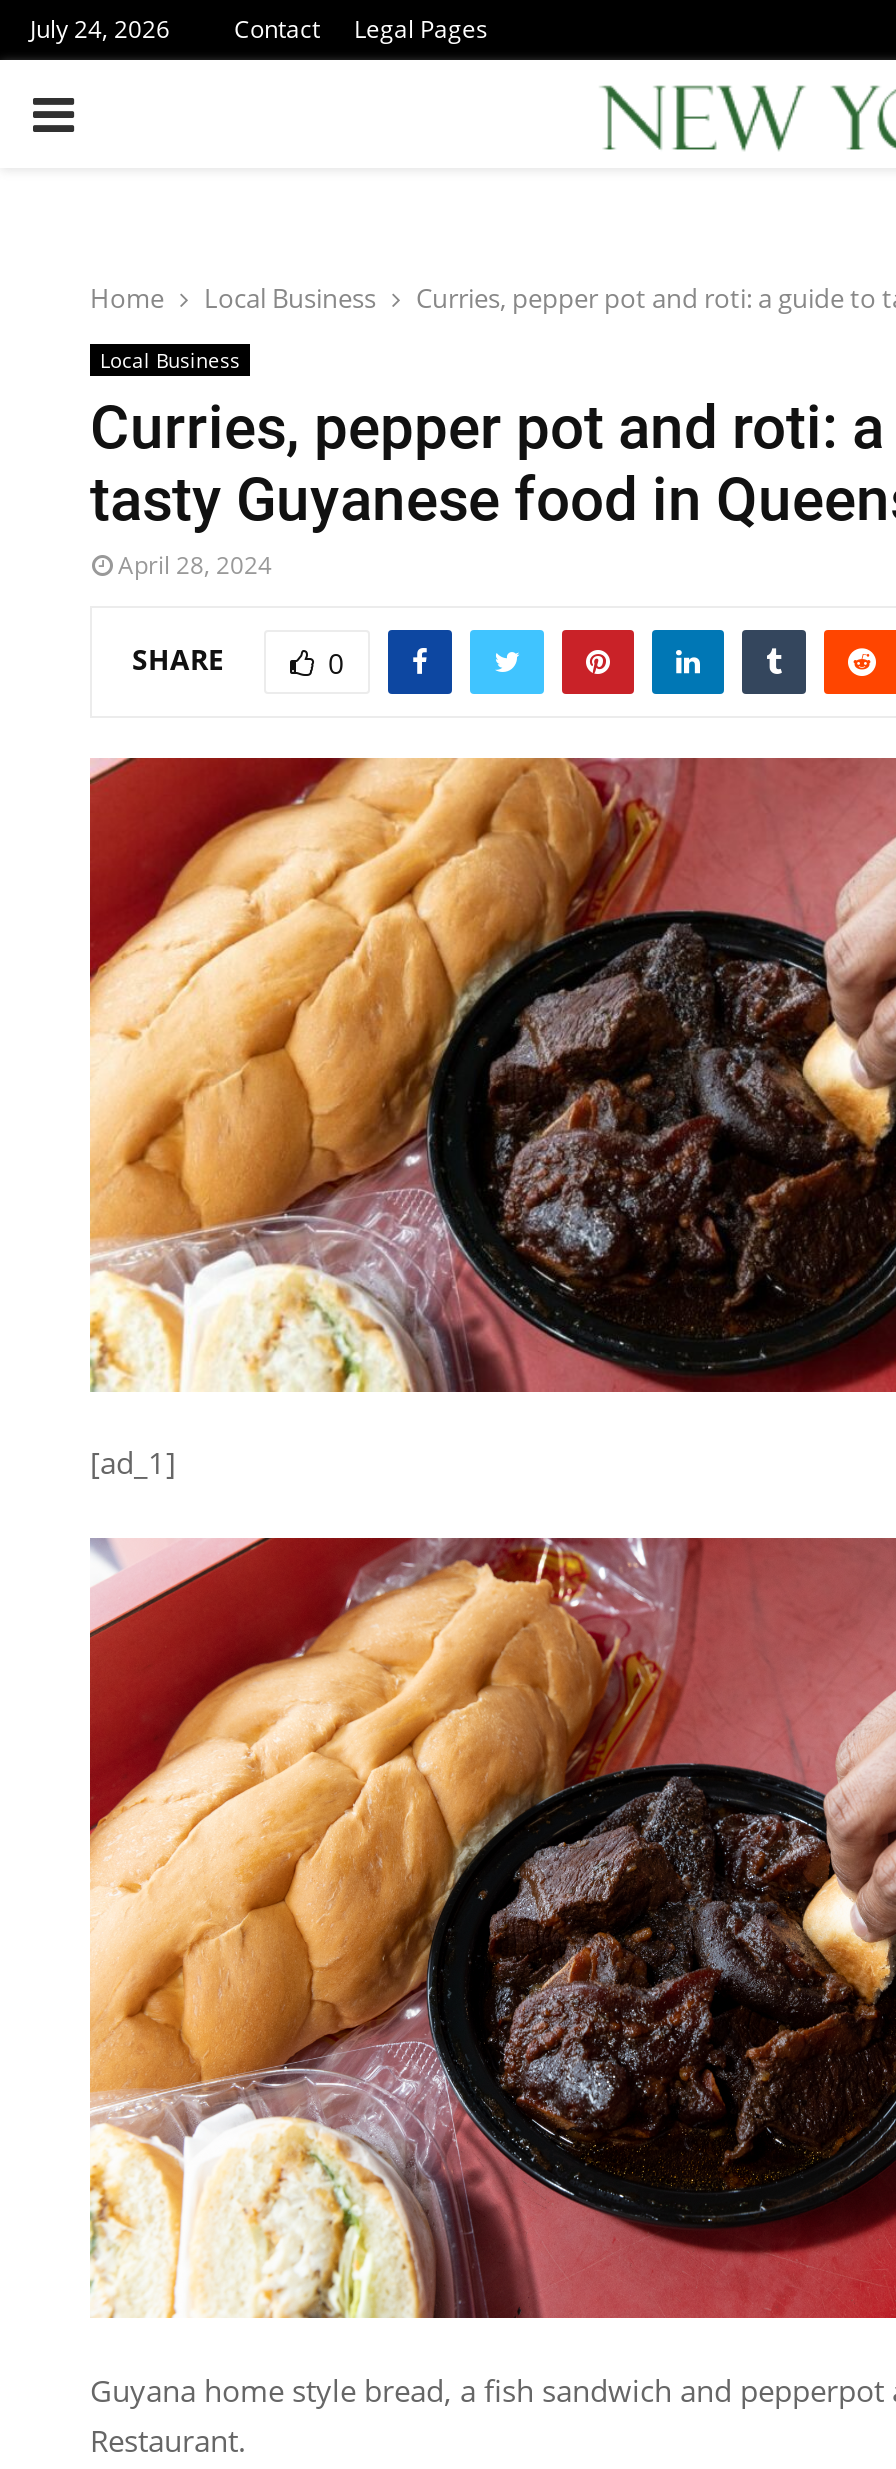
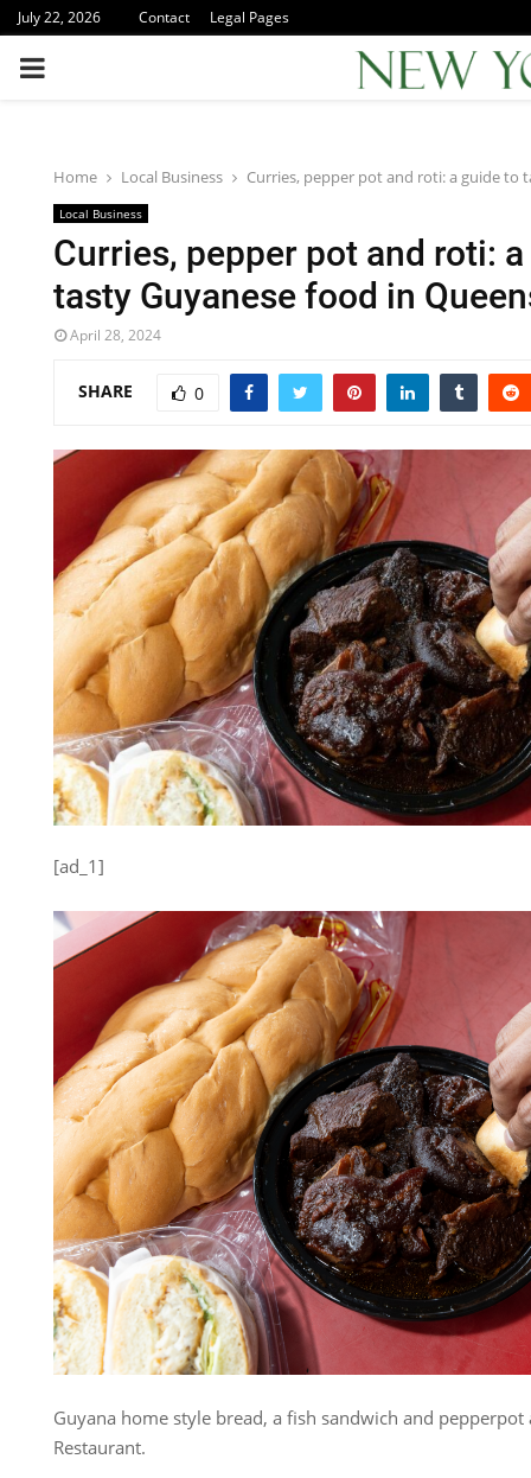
- July 24, 2026 Contact Legal Pages
+ July 22, 2026 Contact Legal Pages
